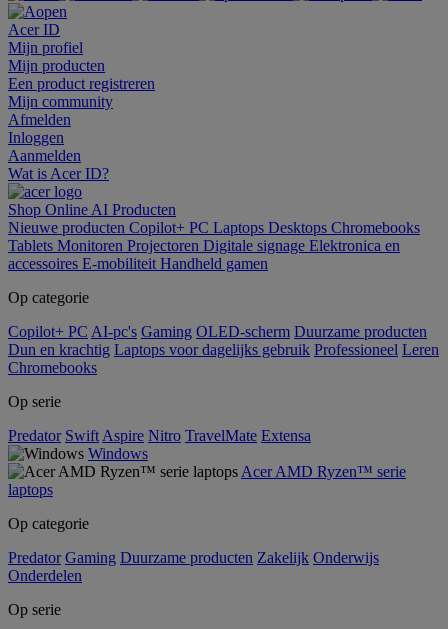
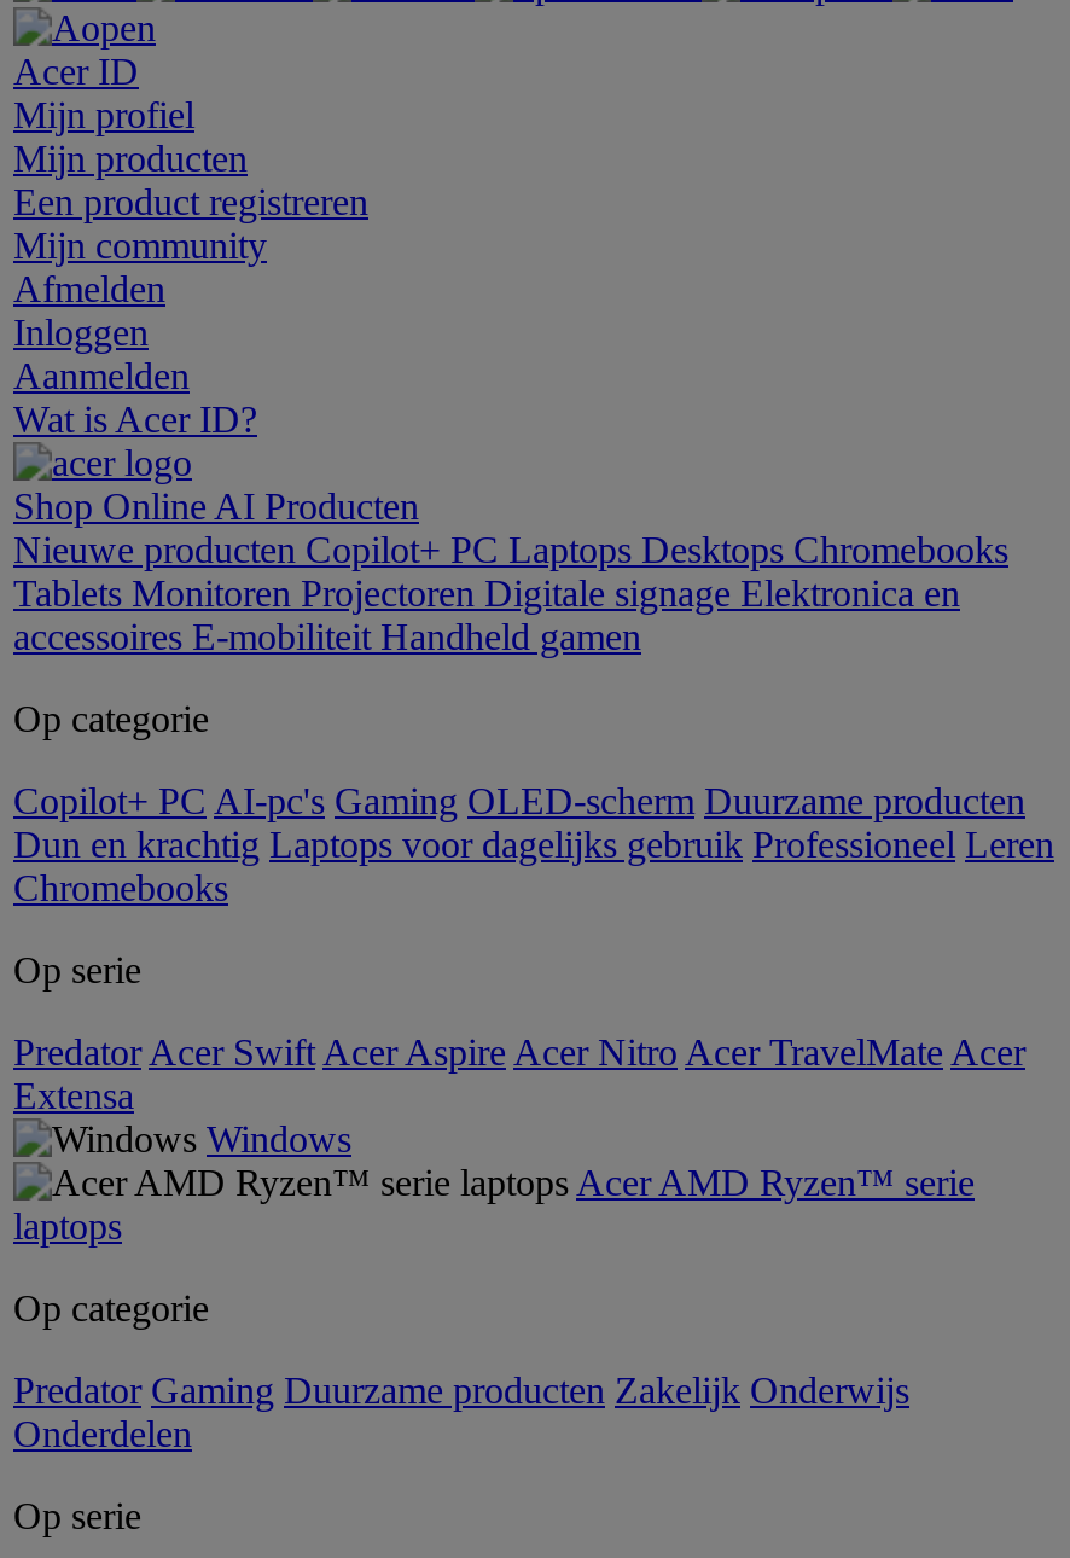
- Predator Swift Aspire Nitro TravelMate Extensa
+ Predator Acer Swift Acer Aspire Acer Nitro Acer TravelMate Acer
+ Extensa
